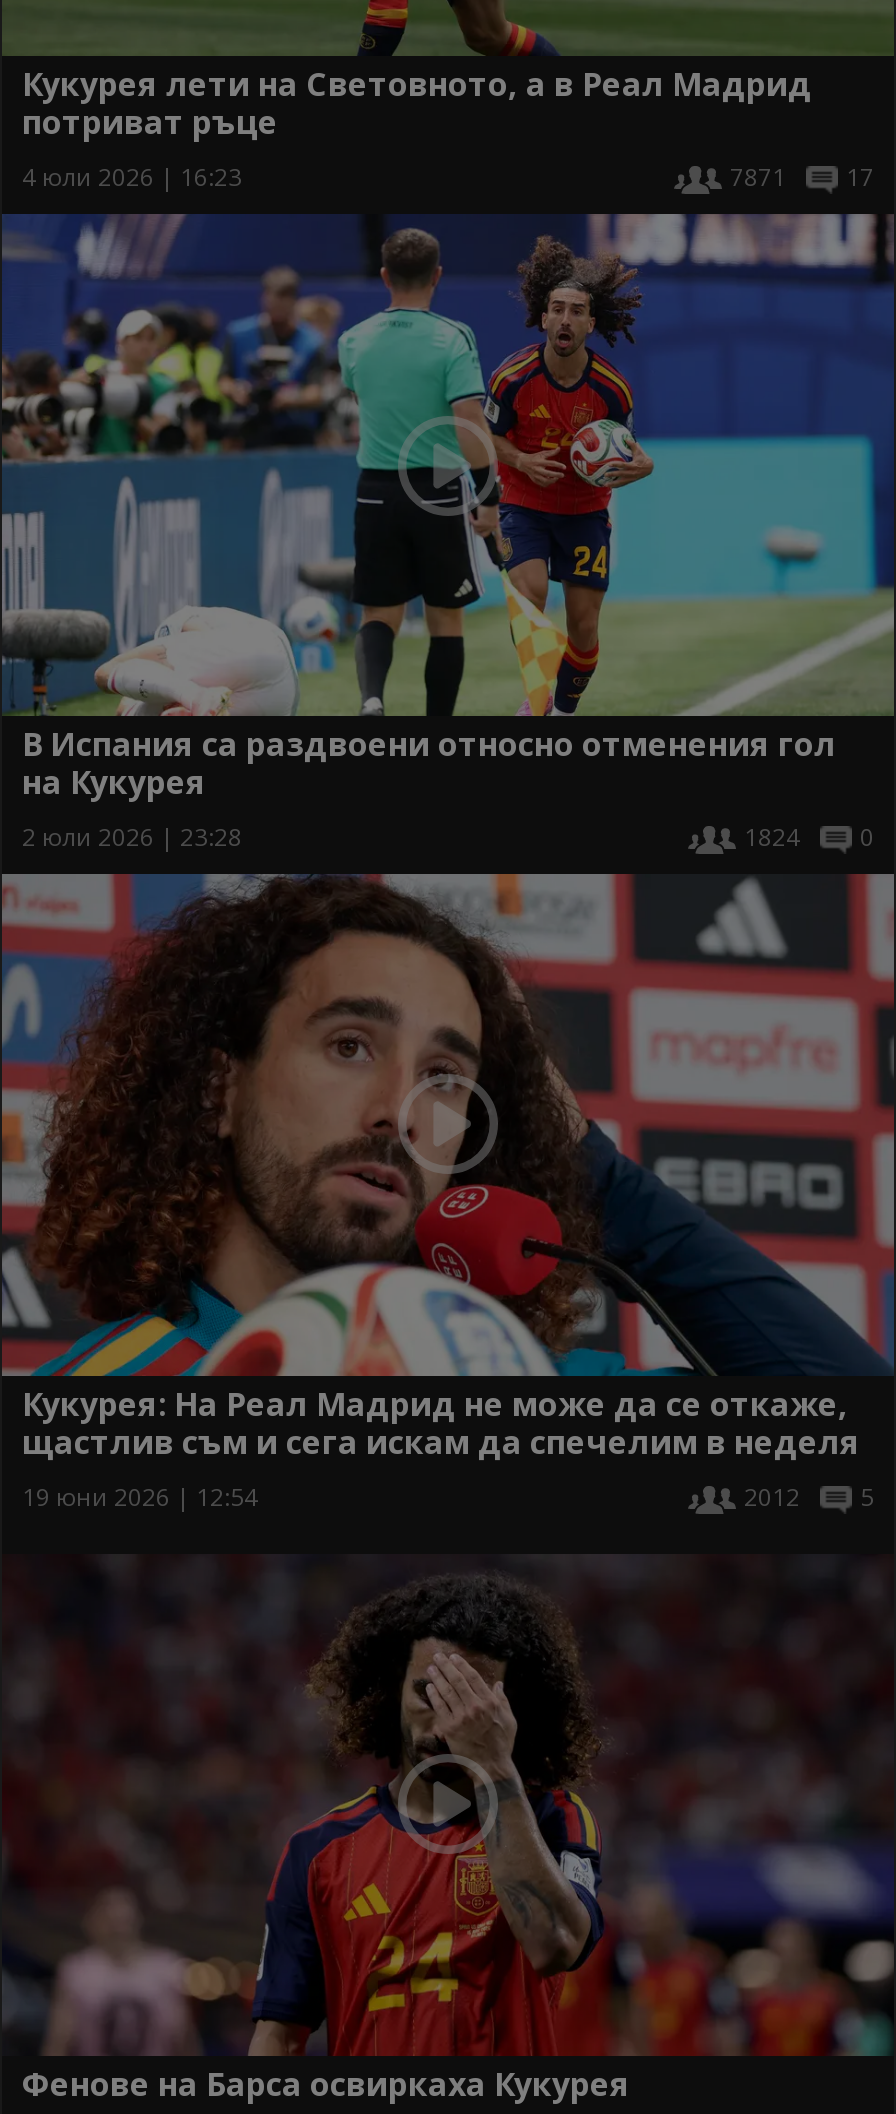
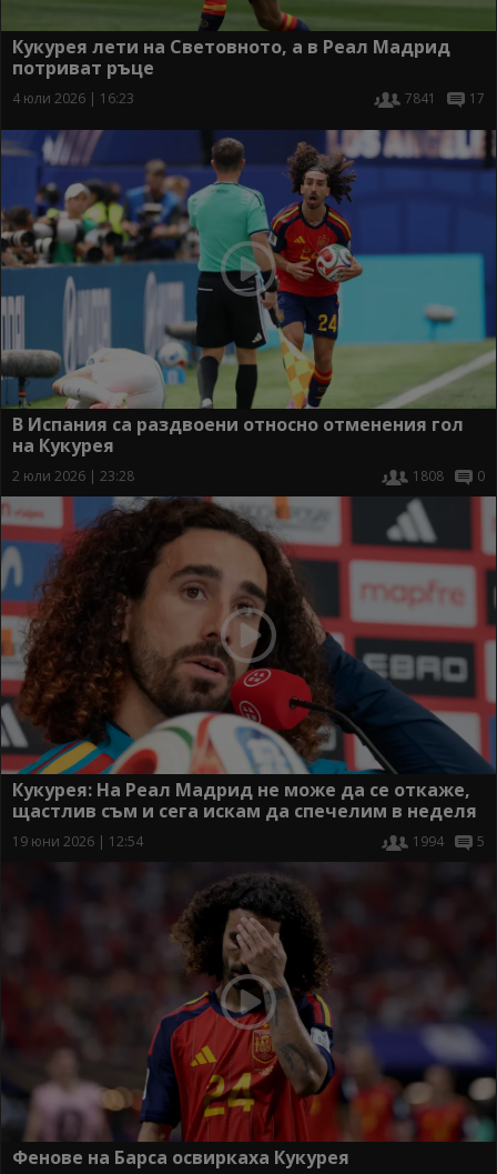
- 7871 17
+ 7841 17

- 1824 0
+ 1808 0

- 2012 5
+ 1994 5
